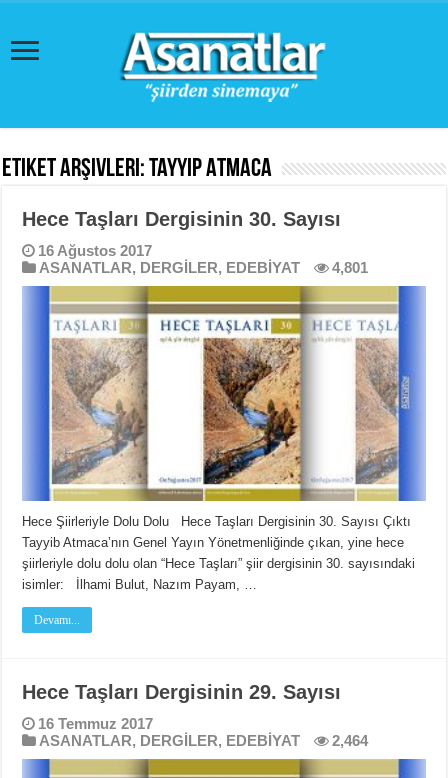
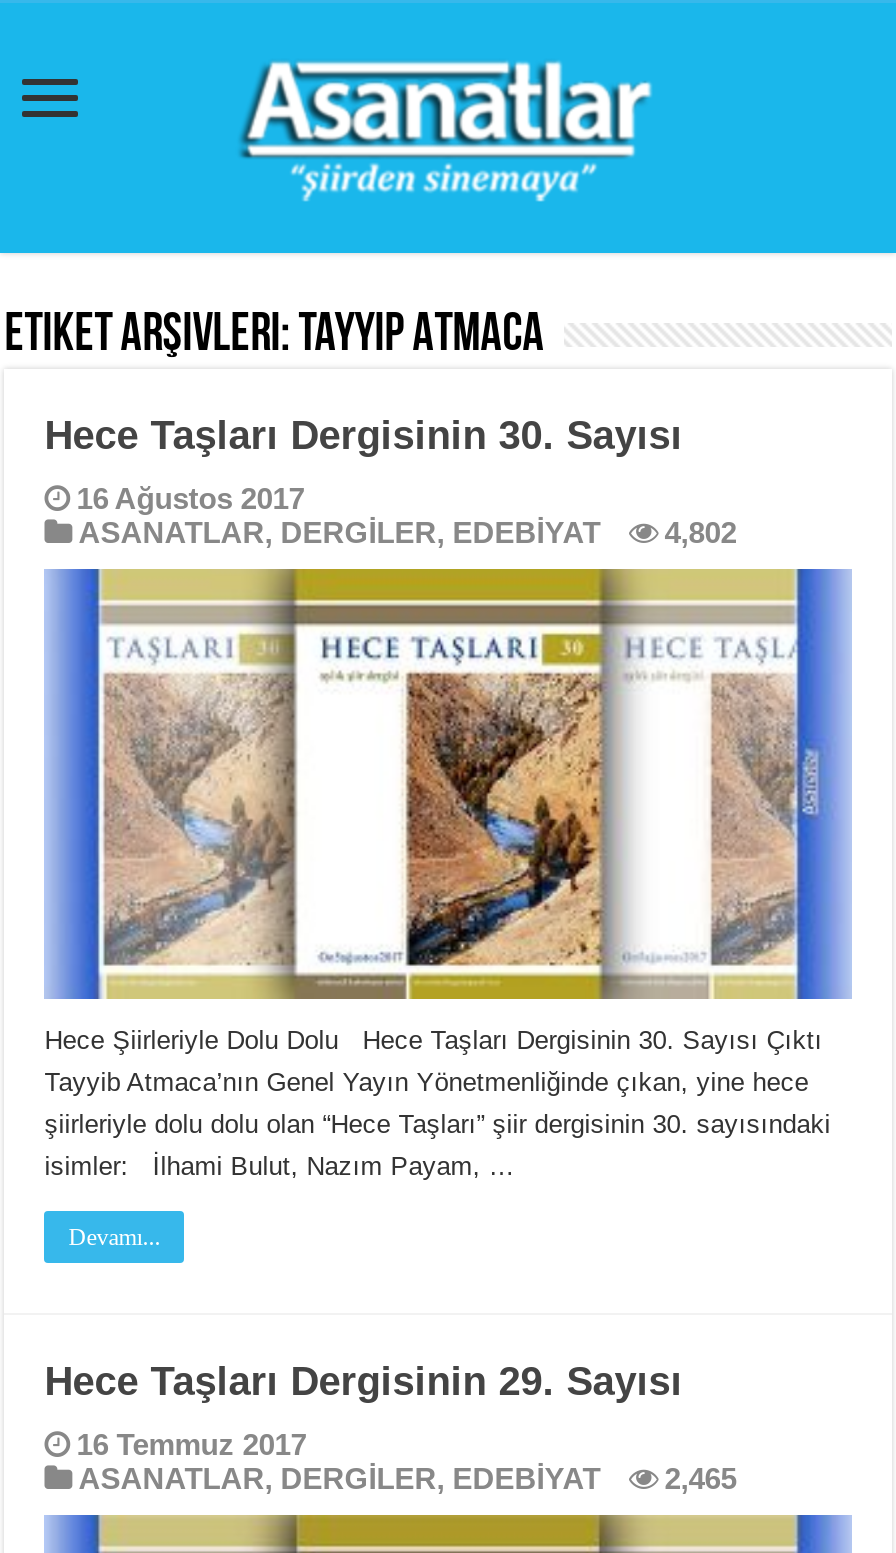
- ASANATLAR, DERGİLER, EDEBİYAT 4,801
+ ASANATLAR, DERGİLER, EDEBİYAT 4,802

- ASANATLAR, DERGİLER, EDEBİYAT 2,464
+ ASANATLAR, DERGİLER, EDEBİYAT 2,465
